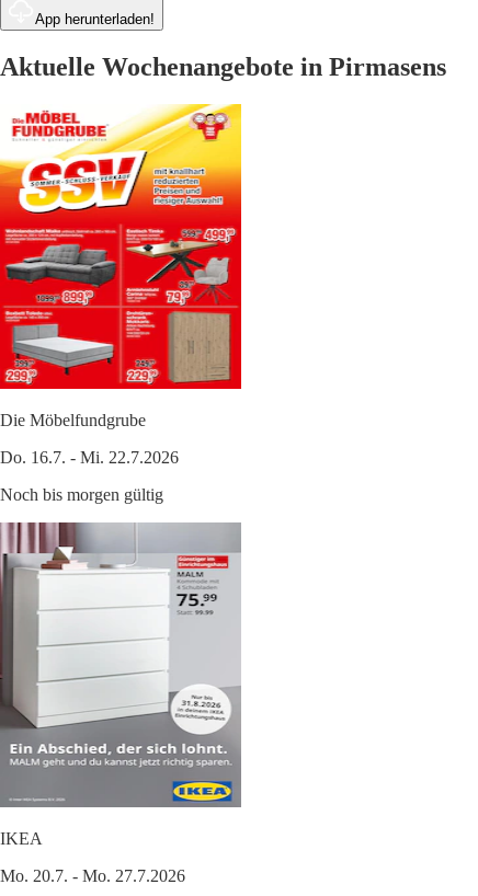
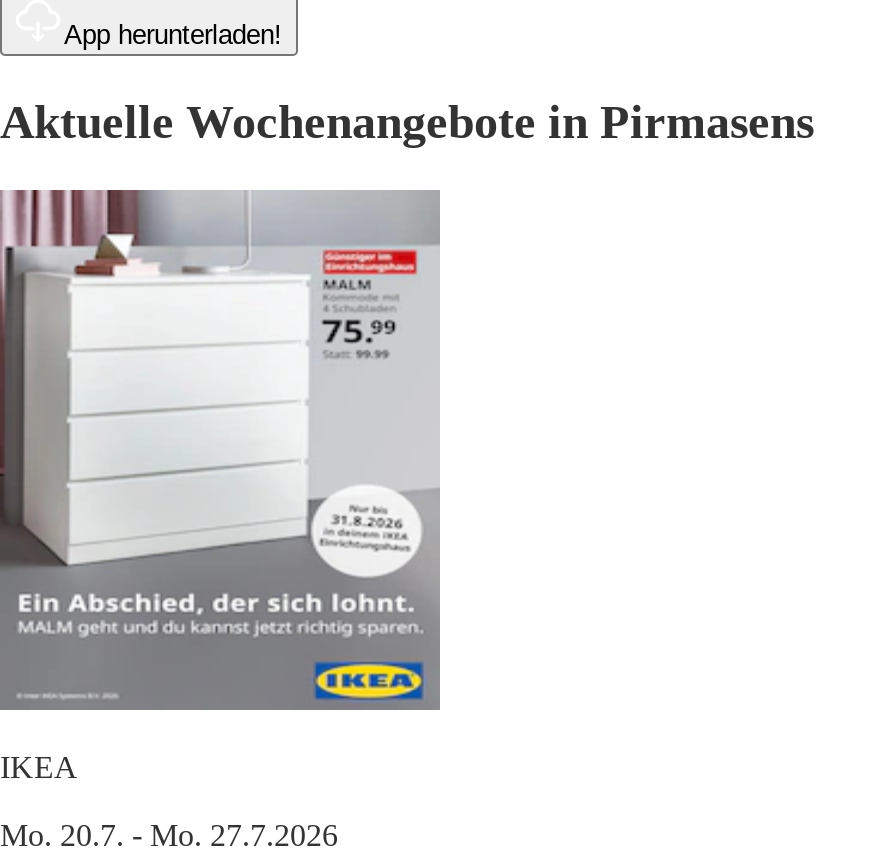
- [image]
- Die Möbelfundgrube
- Do. 16.7. - Mi. 22.7.2026
- Noch bis morgen gültig
